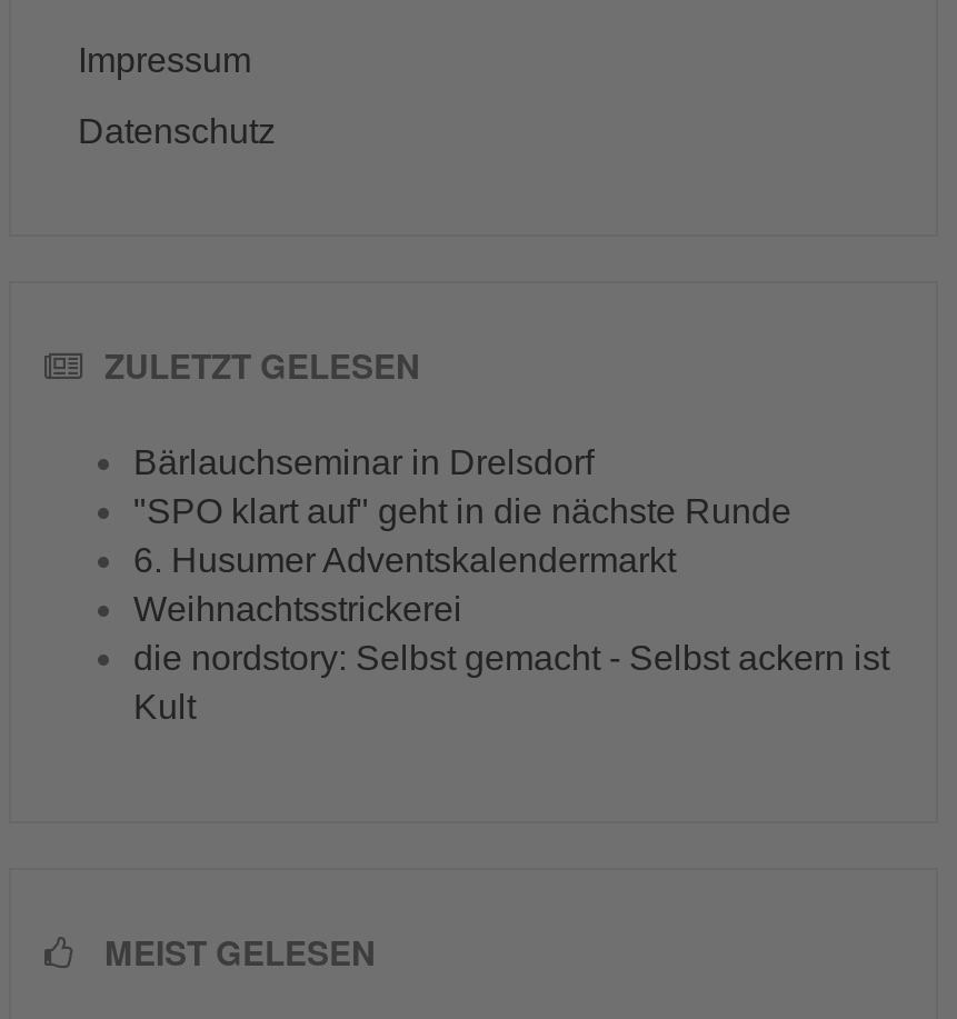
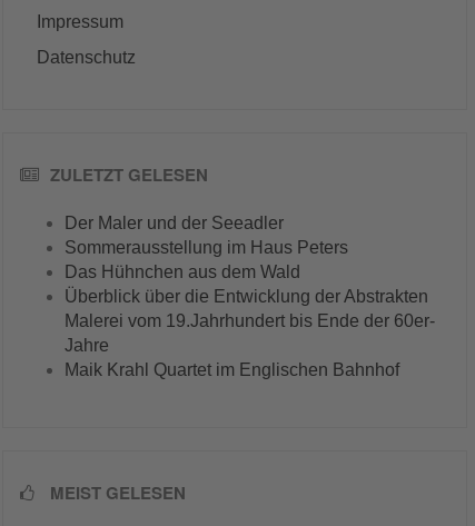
- Bärlauchseminar in Drelsdorf
- "SPO klart auf" geht in die nächste Runde
- 6. Husumer Adventskalendermarkt
- Weihnachtsstrickerei
- die nordstory: Selbst gemacht - Selbst ackern ist
- Kult
+ Der Maler und der Seeadler
+ Sommerausstellung im Haus Peters
+ Das Hühnchen aus dem Wald
+ Überblick über die Entwicklung der Abstrakten
+ Malerei vom 19.Jahrhundert bis Ende der 60er-
+ Jahre
+ Maik Krahl Quartet im Englischen Bahnhof
